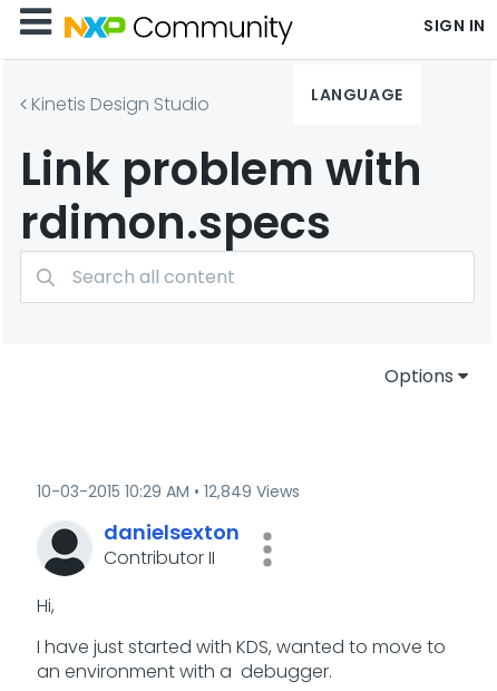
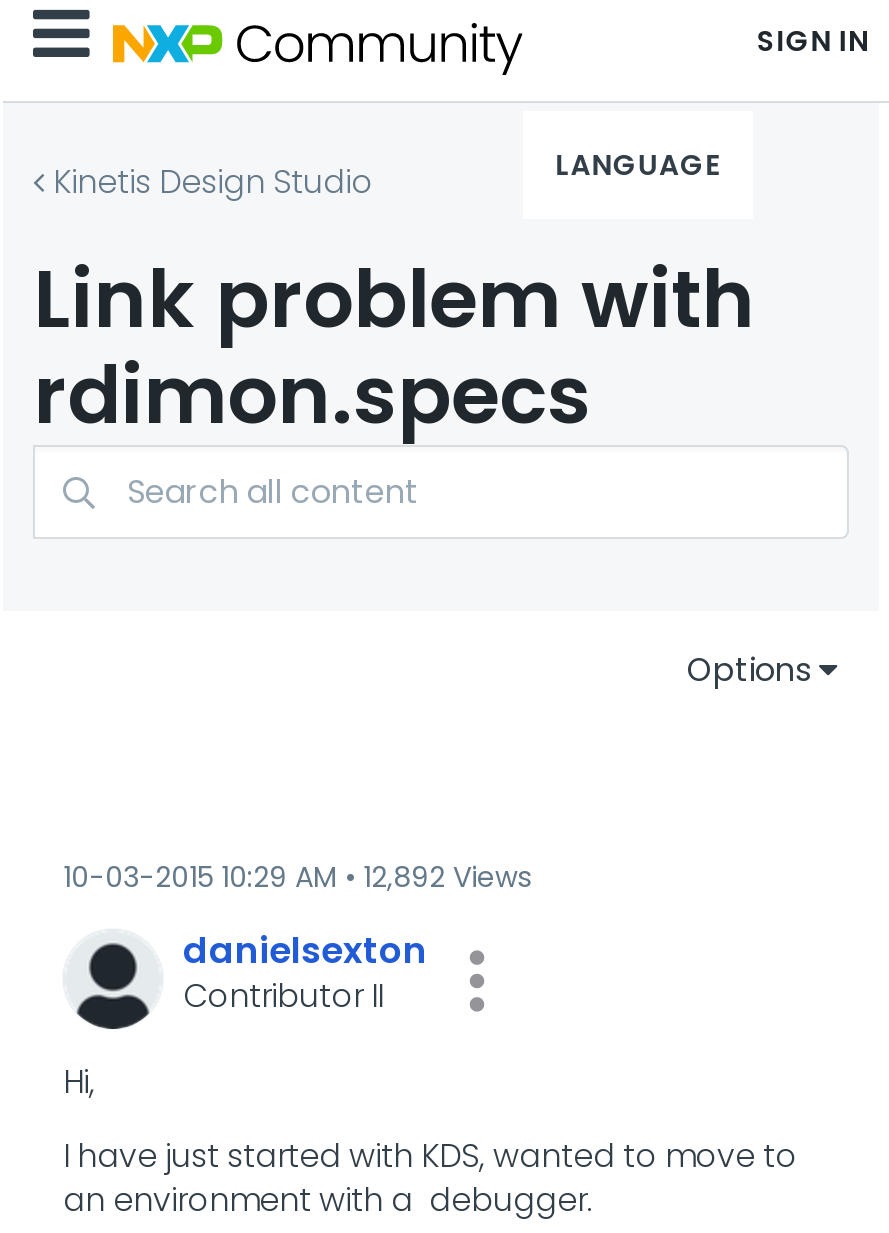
- 10-03-2015 10:29 AM 12,849 Views
+ 10-03-2015 10:29 AM 12,892 Views
